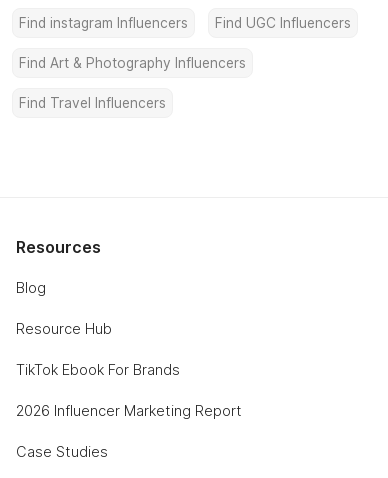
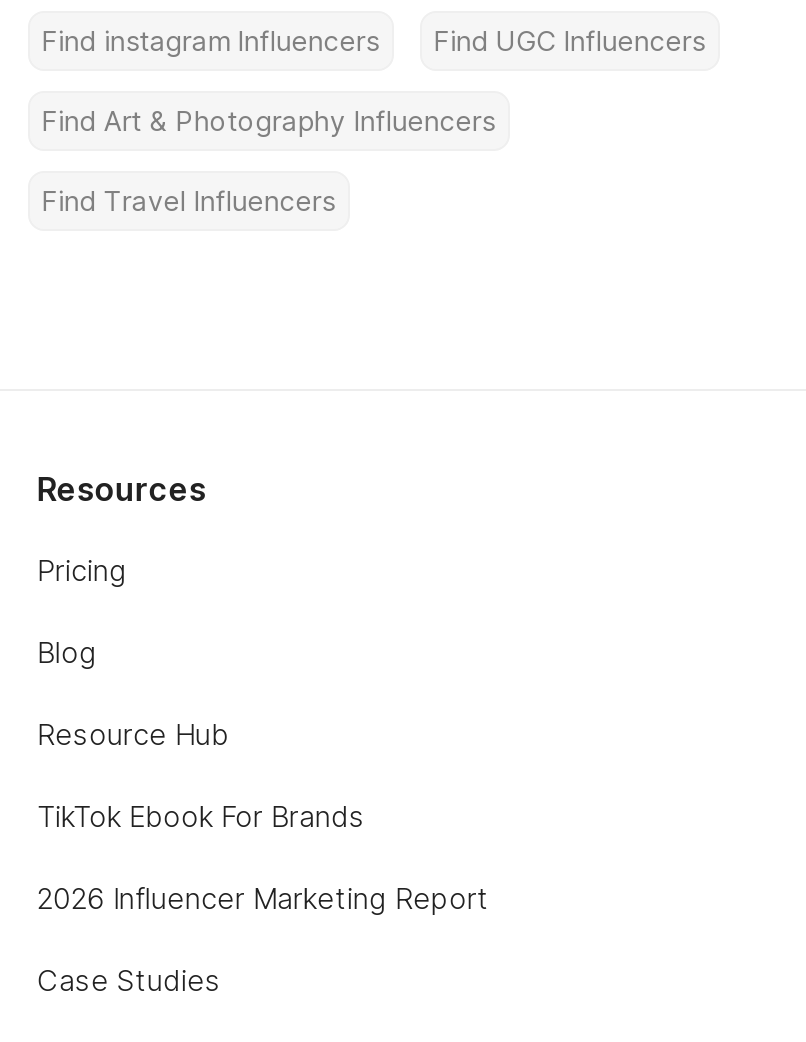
+ Pricing
